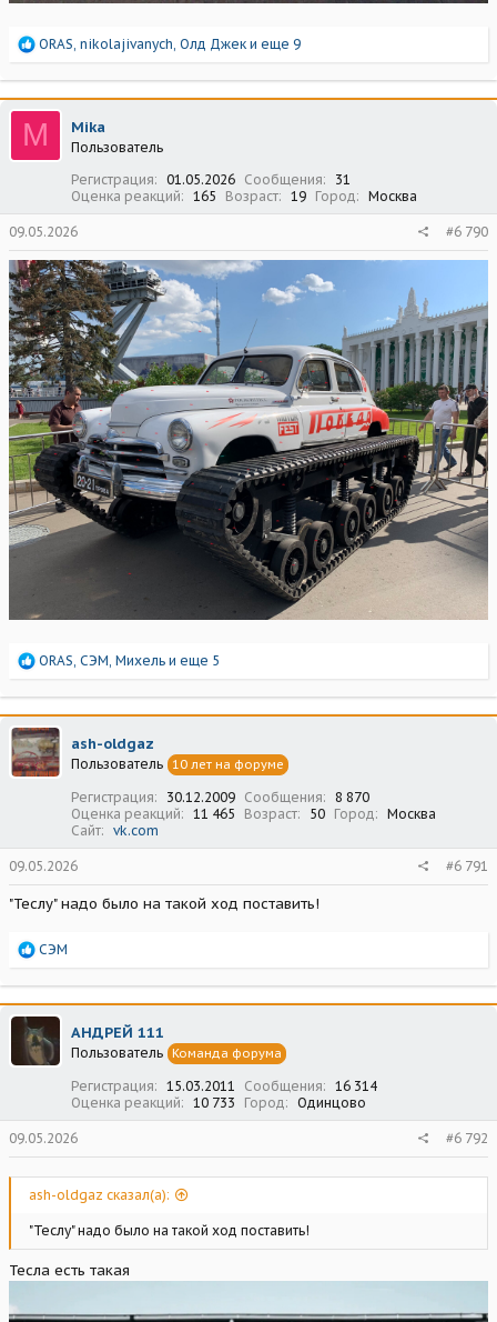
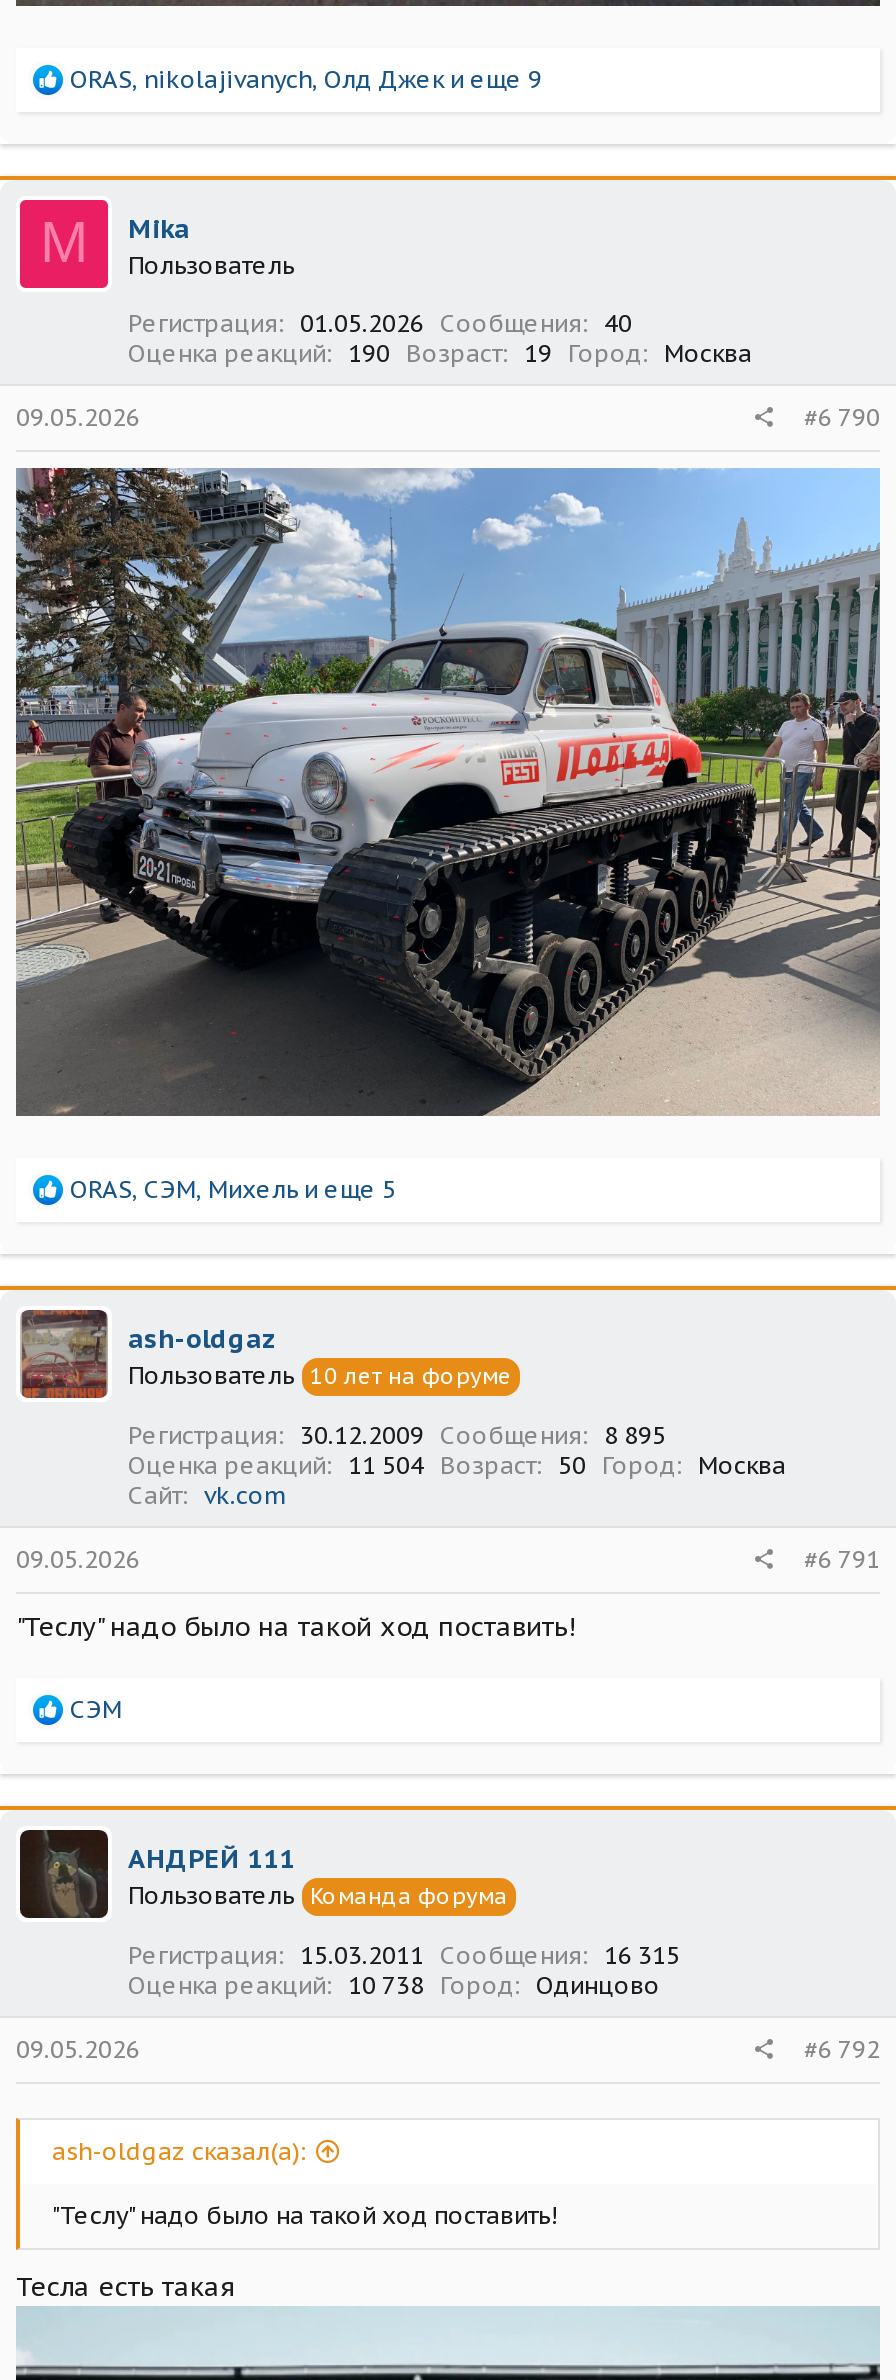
- Регистрация 01.05.2026 Сообщения 31
+ Регистрация 01.05.2026 Сообщения 40

- Оценка реакций 165 Возраст 19 Город Москва
+ Оценка реакций 190 Возраст 19 Город Москва

- Регистрация 30.12.2009 Сообщения 8 870
+ Регистрация 30.12.2009 Сообщения 8 895

- Оценка реакций 11 465 Возраст 50 Город Москва
+ Оценка реакций 11 504 Возраст 50 Город Москва

- Регистрация 15.03.2011 Сообщения 16 314
+ Регистрация 15.03.2011 Сообщения 16 315

- Оценка реакций 10 733 Город Одинцово
+ Оценка реакций 10 738 Город Одинцово
